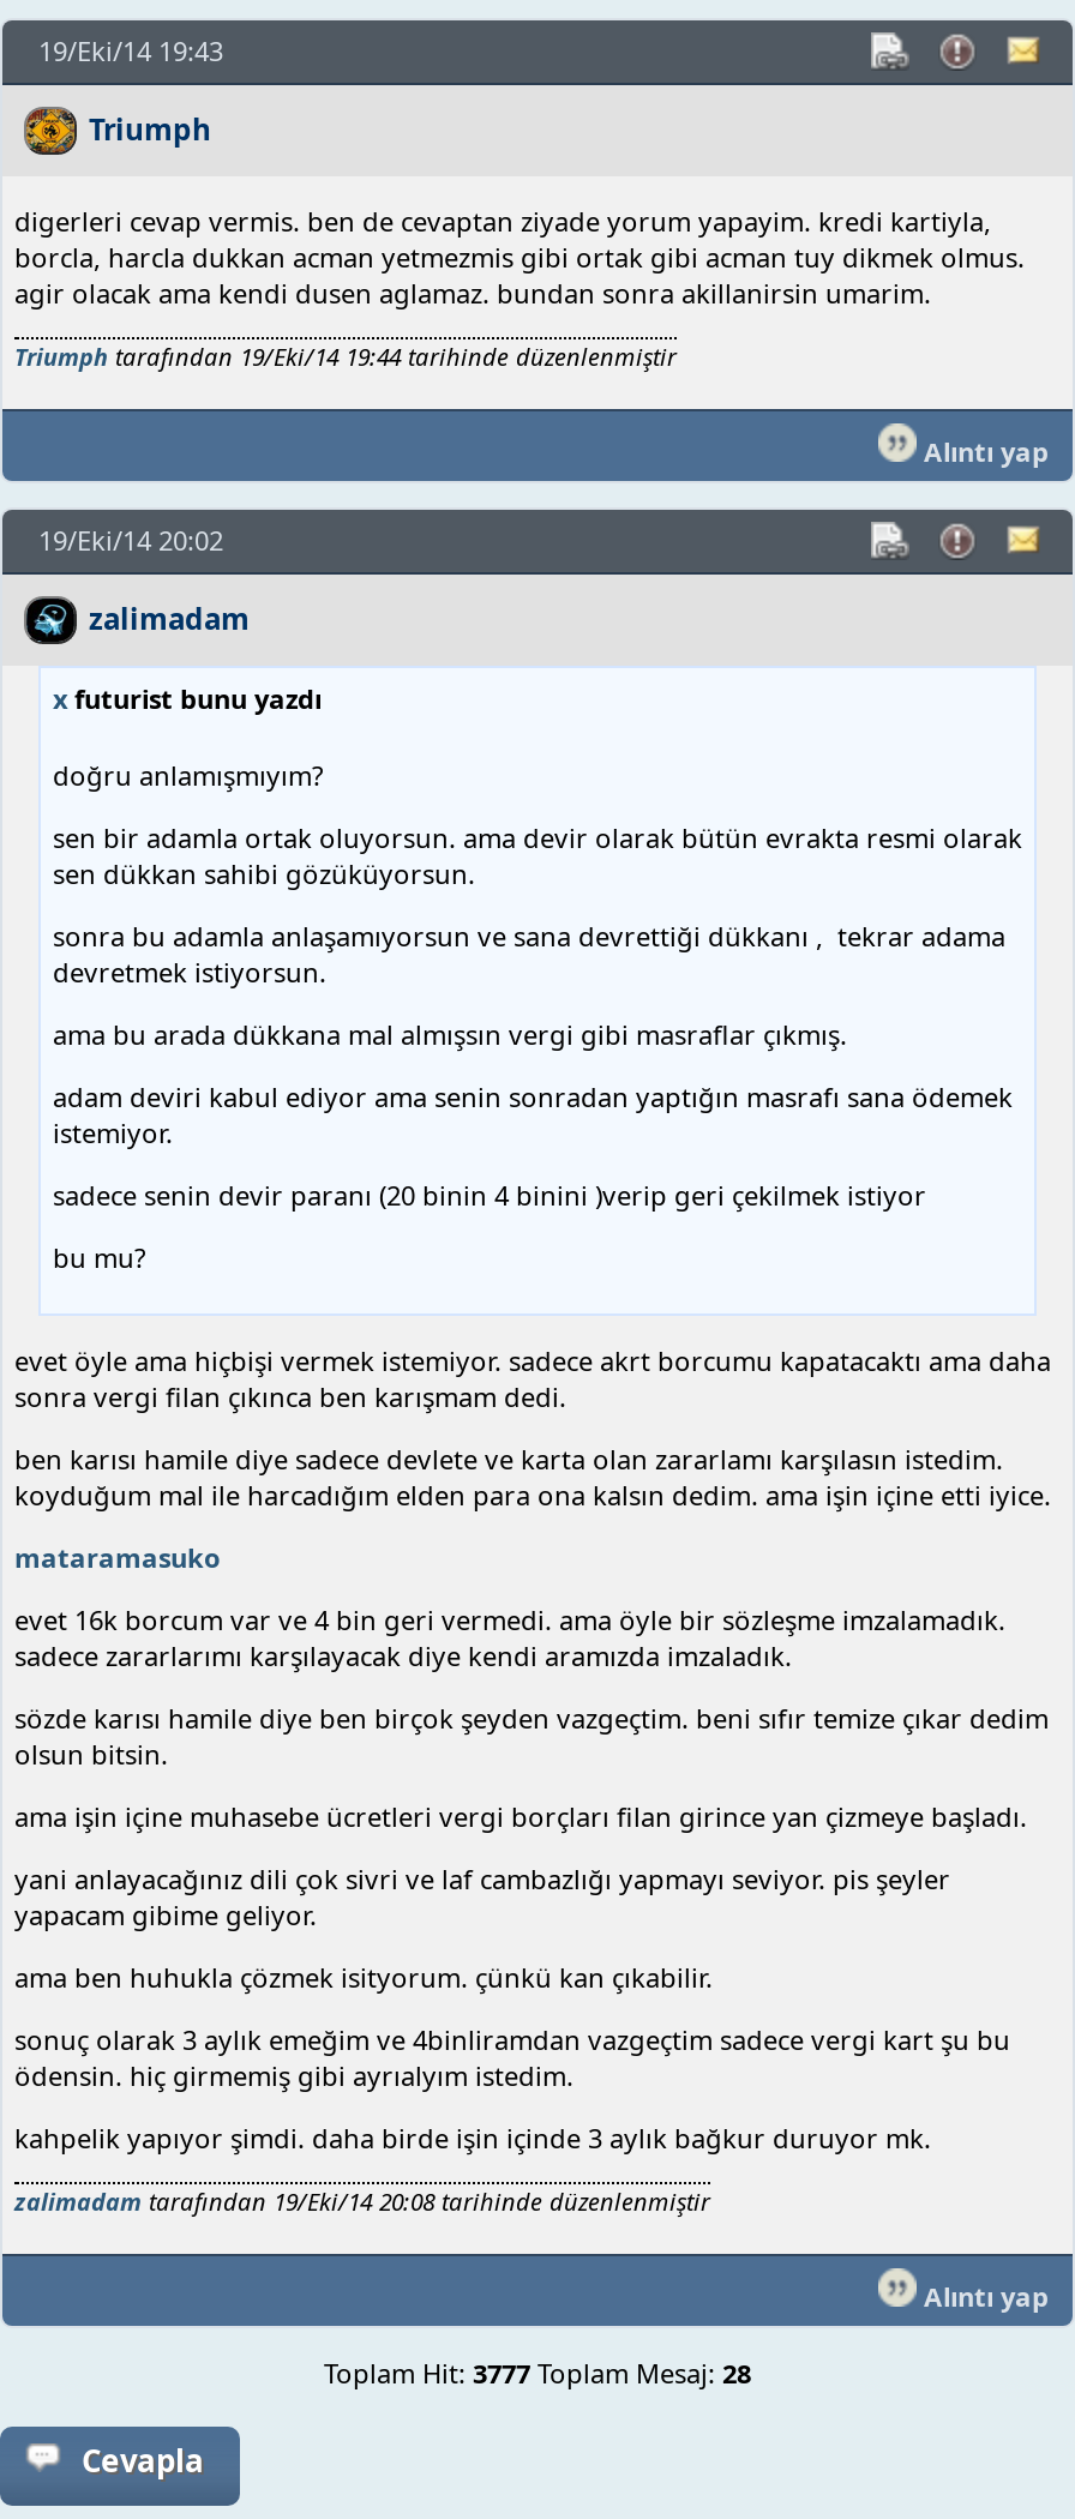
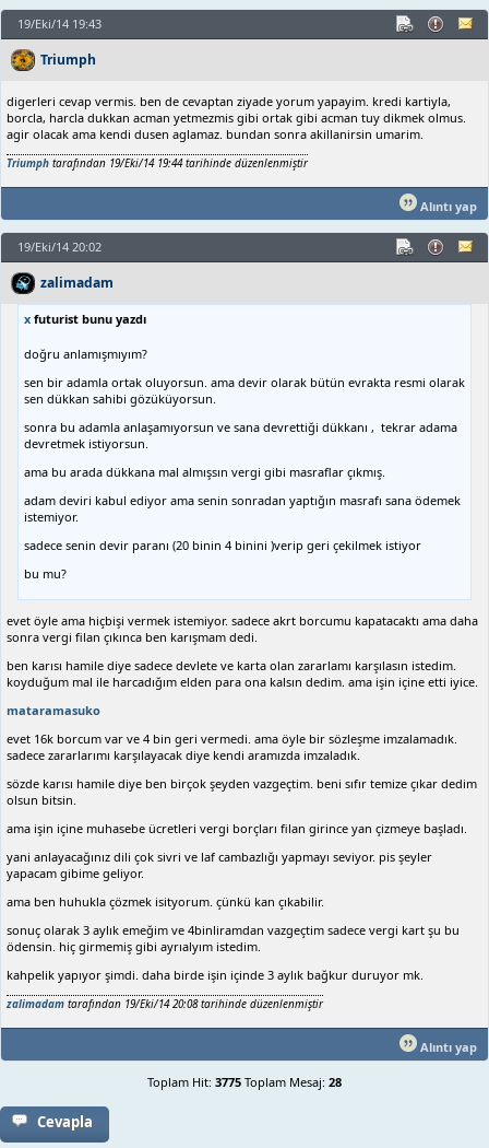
- Toplam Hit: 3777 Toplam Mesaj: 28
+ Toplam Hit: 3775 Toplam Mesaj: 28
